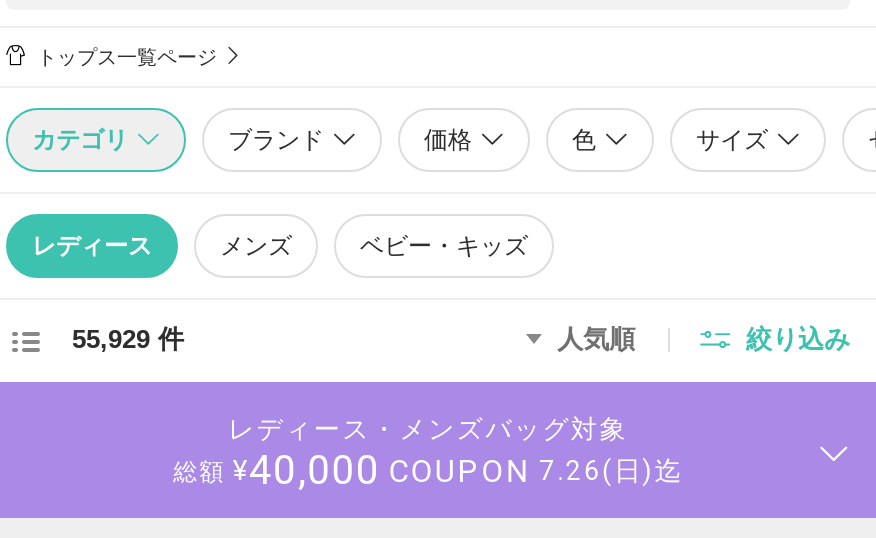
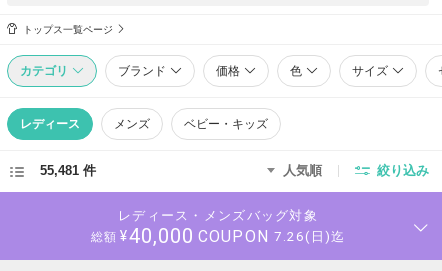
- 55,929 件
+ 55,481 件
